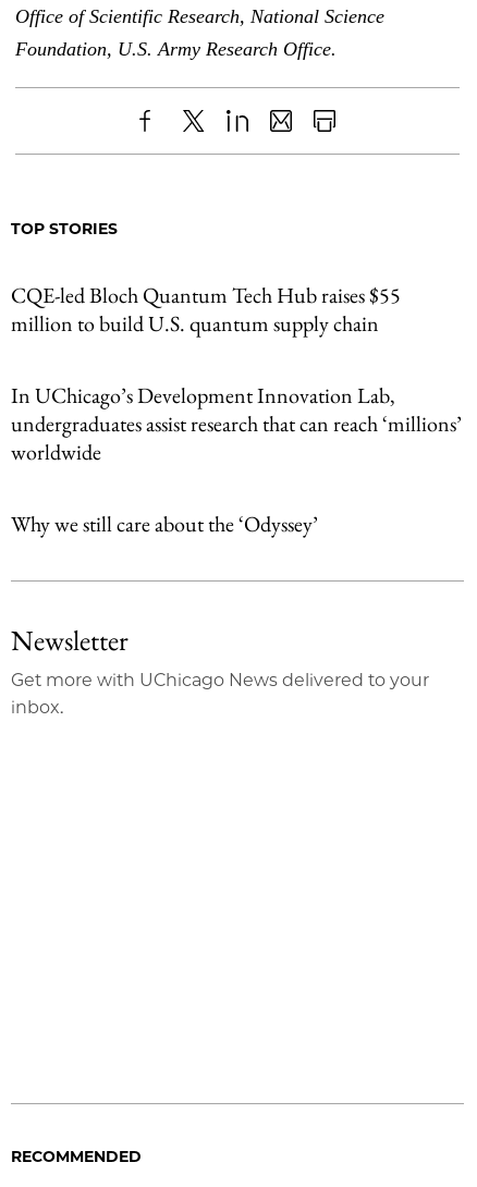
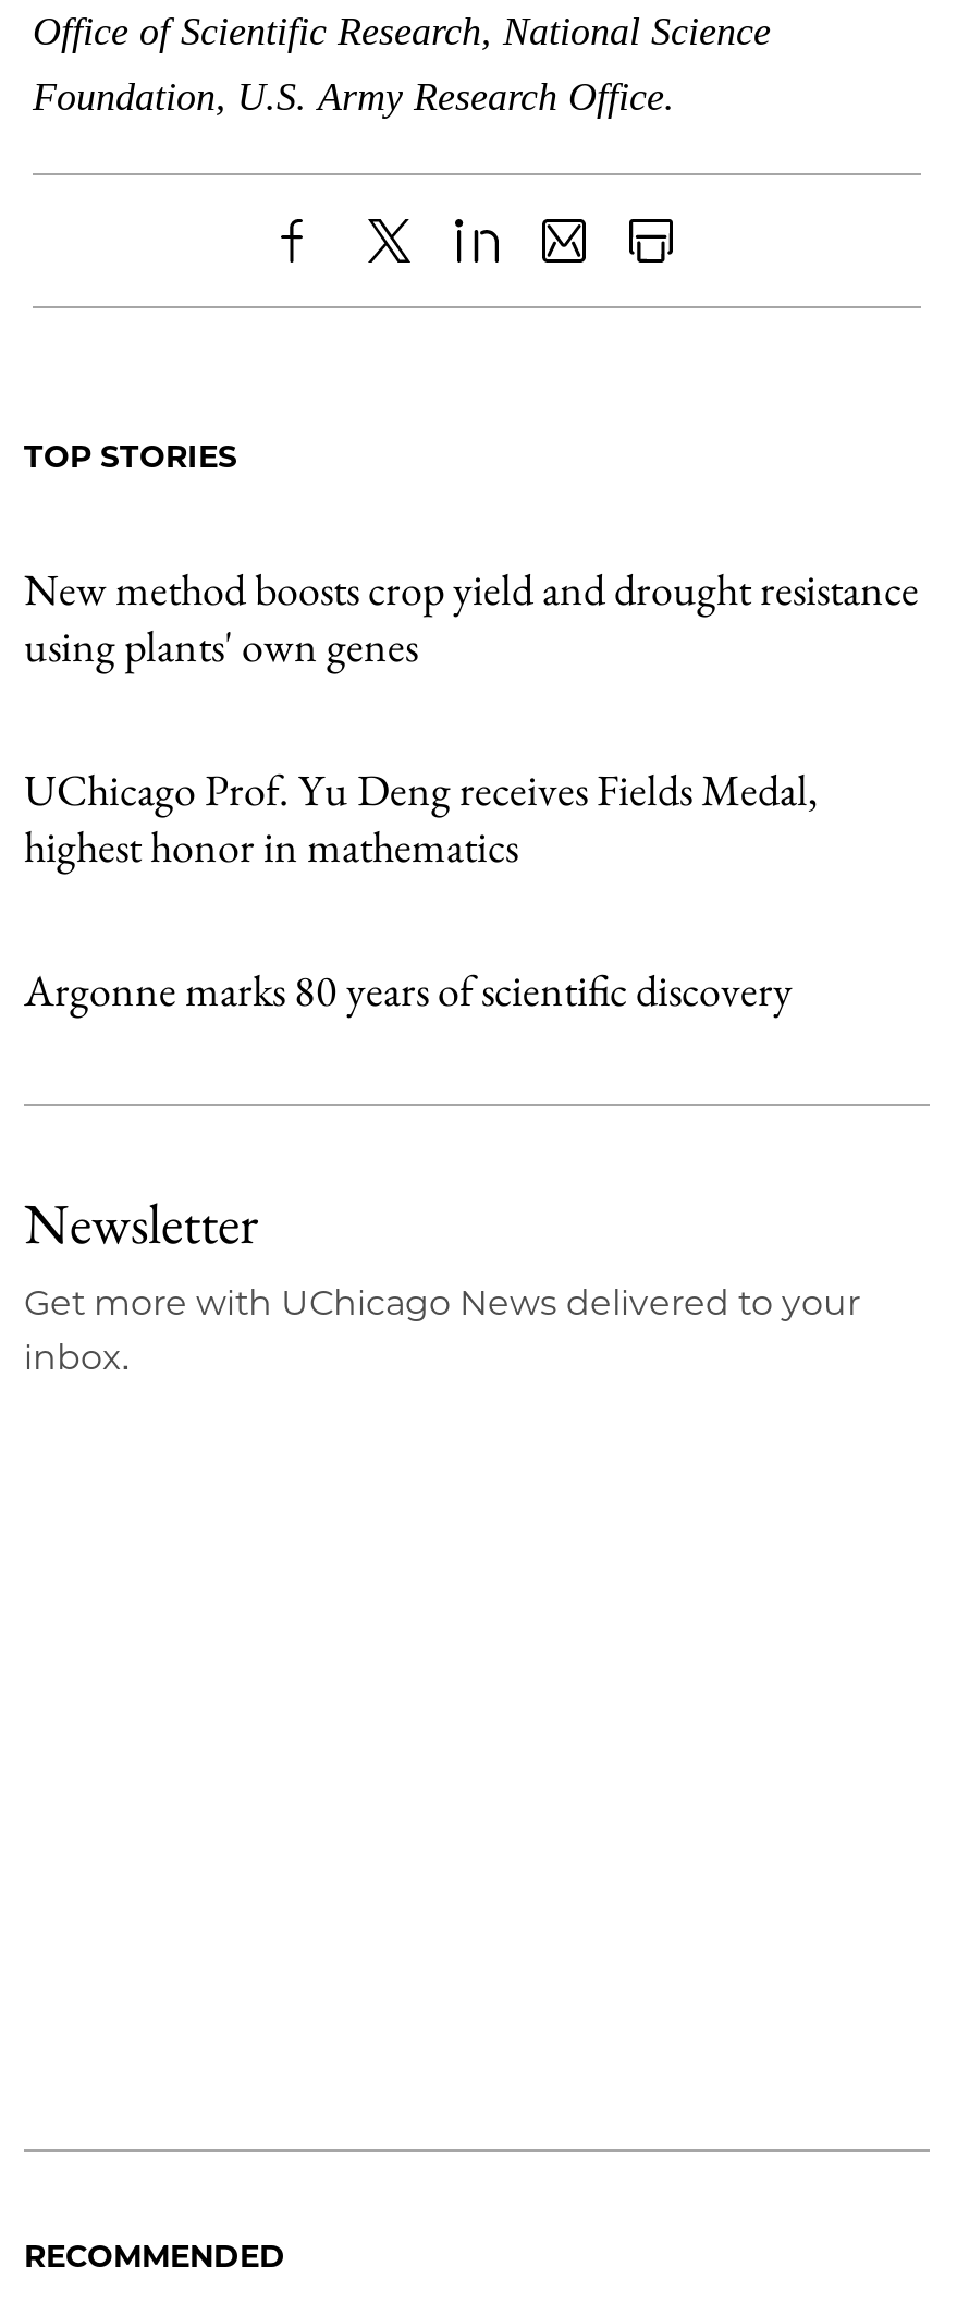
- CQE-led Bloch Quantum Tech Hub raises $55
- million to build U.S. quantum supply chain
+ New method boosts crop yield and drought resistance
+ using plants' own genes

- In UChicago’s Development Innovation Lab,
- undergraduates assist research that can reach ‘millions’
- worldwide
+ UChicago Prof. Yu Deng receives Fields Medal,
+ highest honor in mathematics

- Why we still care about the ‘Odyssey’
+ Argonne marks 80 years of scientific discovery
